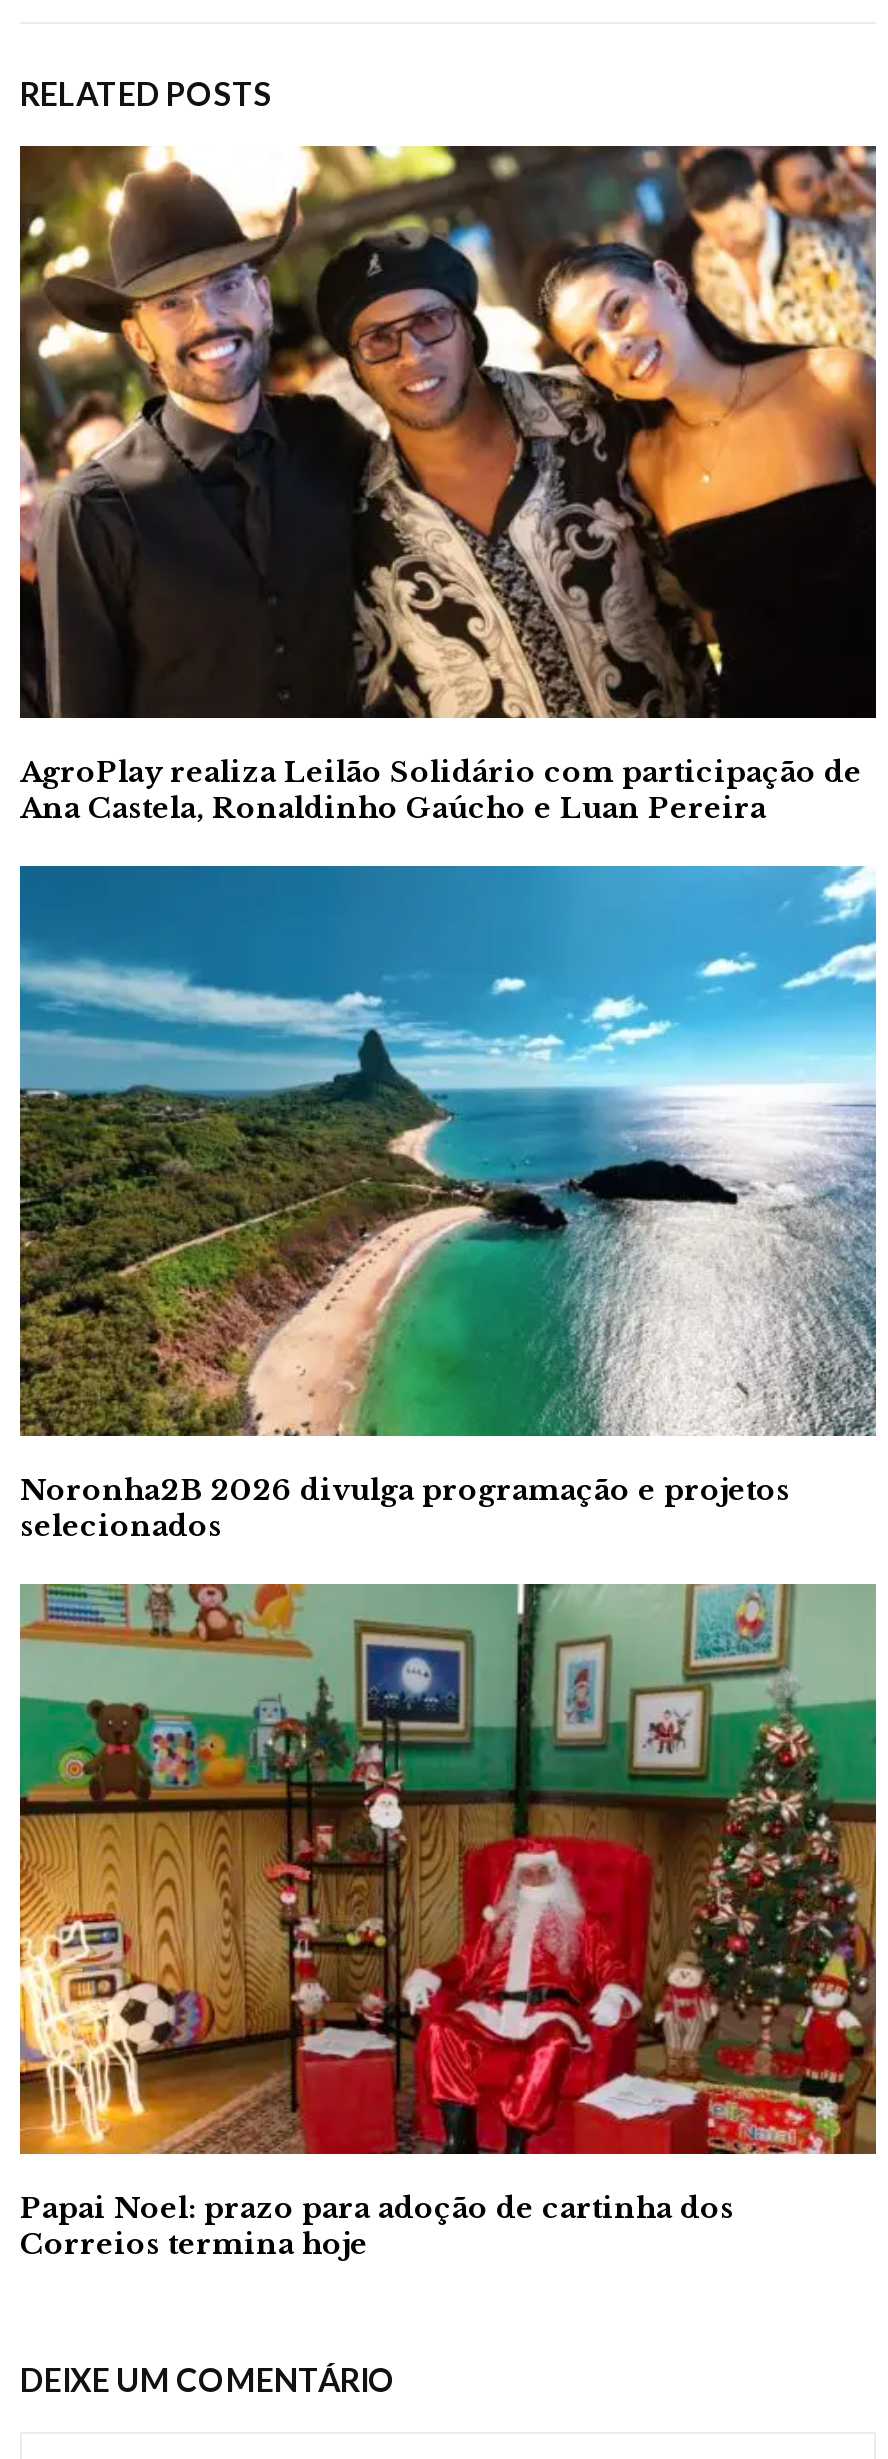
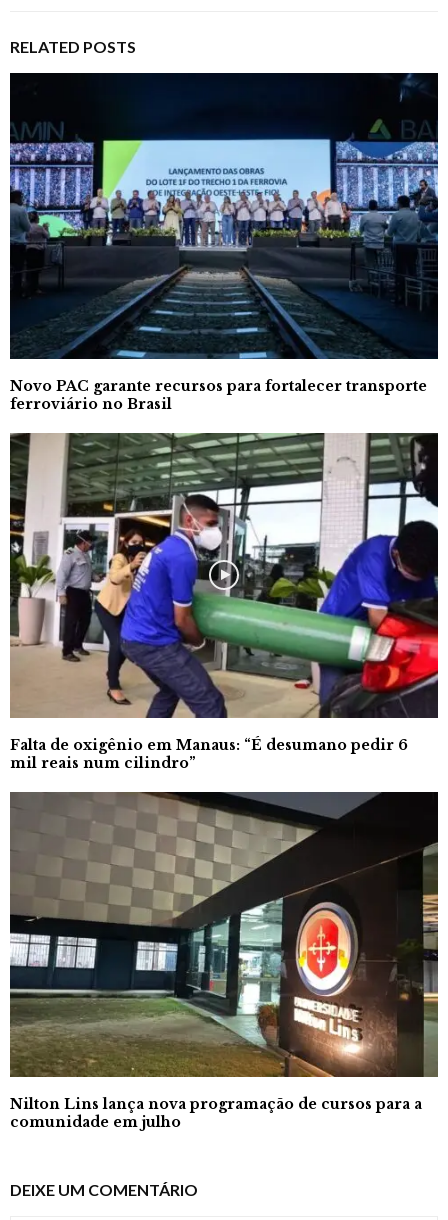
- [image]
- AgroPlay realiza Leilão Solidário com participação de
- Ana Castela, Ronaldinho Gaúcho e Luan Pereira
+ [image]
+ Novo PAC garante recursos para fortalecer transporte
+ ferroviário no Brasil

- [image]
- Noronha2B 2026 divulga programação e projetos
- selecionados
+ [image]
+ Falta de oxigênio em Manaus: “É desumano pedir 6
+ mil reais num cilindro”

- [image]
- Papai Noel: prazo para adoção de cartinha dos
- Correios termina hoje
+ [image]
+ Nilton Lins lança nova programação de cursos para a
+ comunidade em julho
